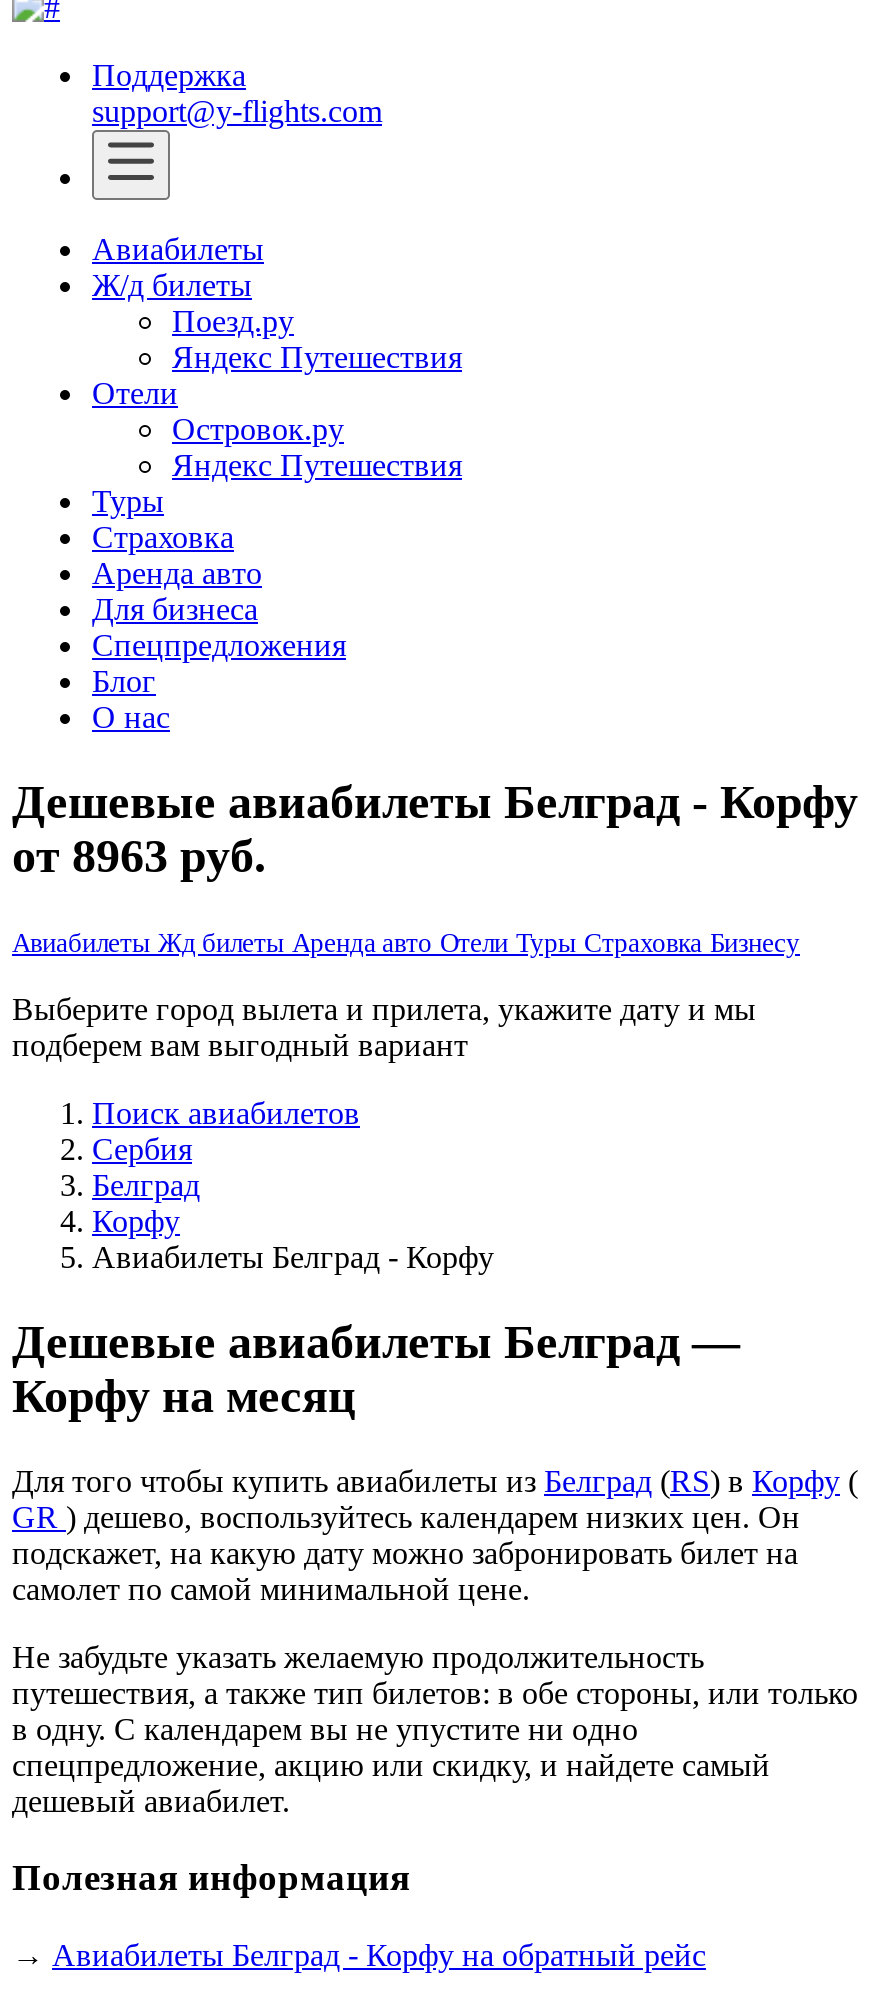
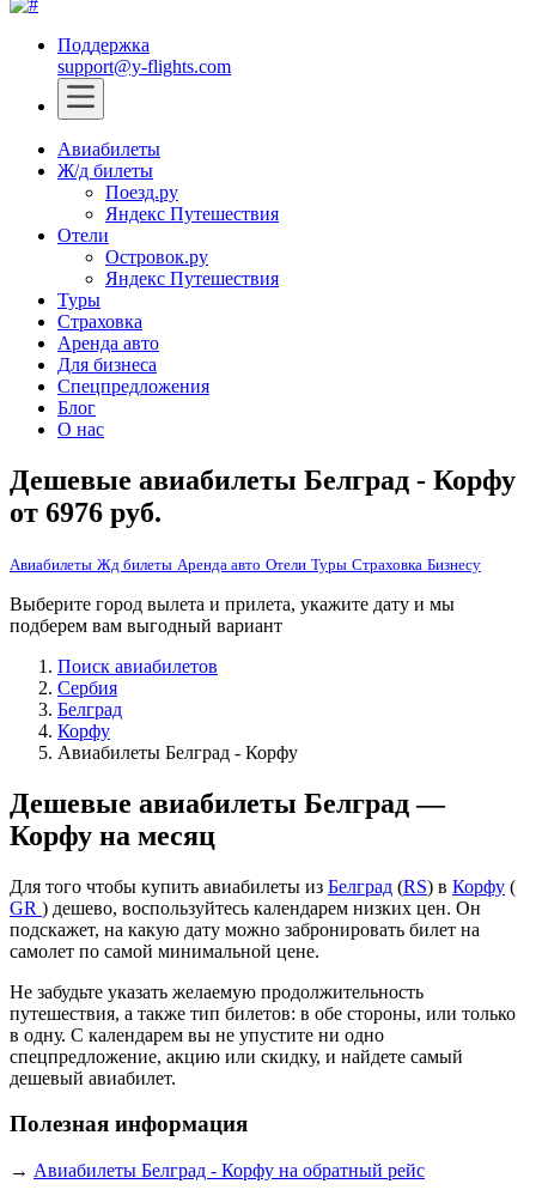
- от 8963 руб.
+ от 6976 руб.
